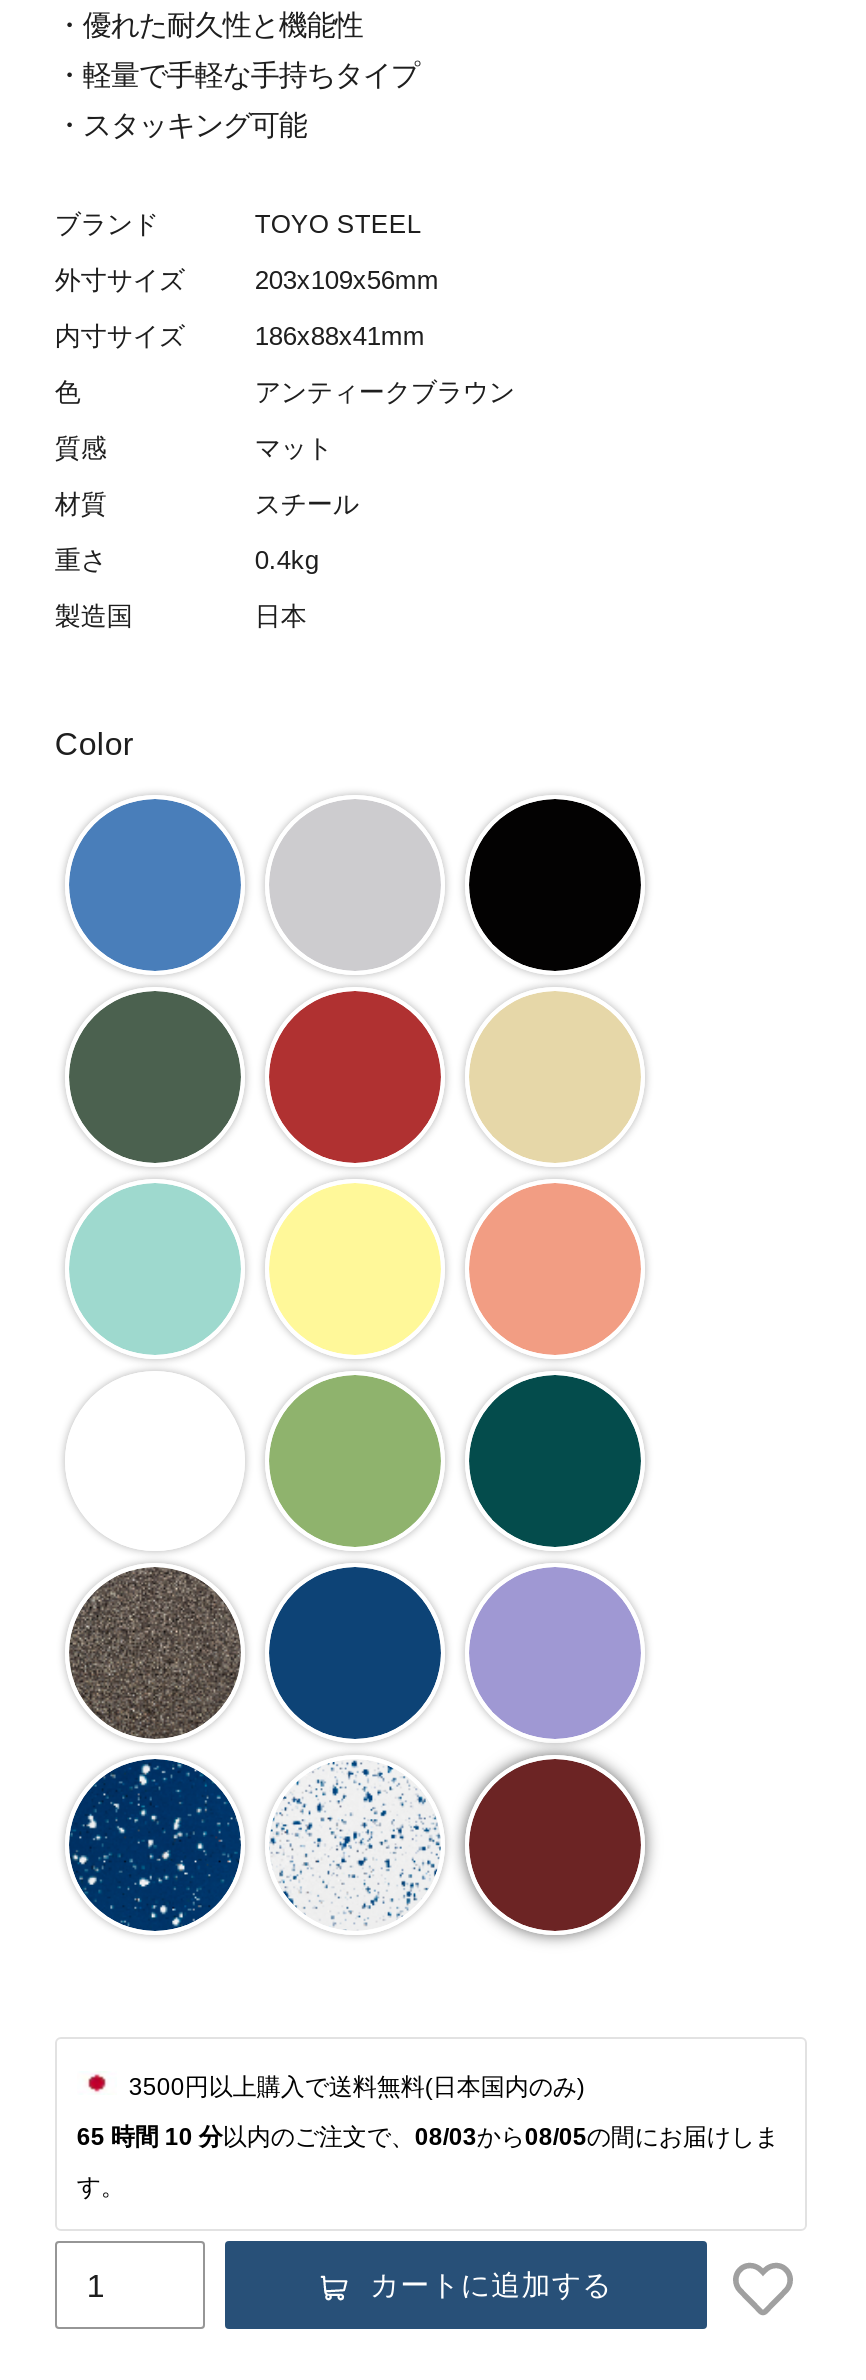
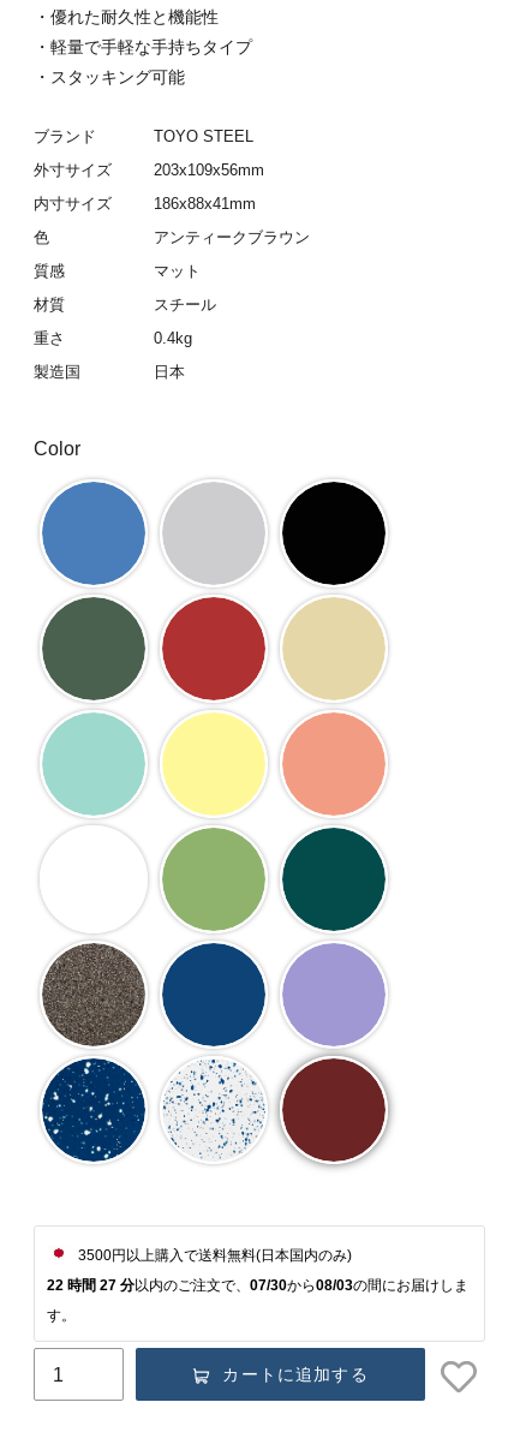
- 65 時間 10 分以内のご注文で、08/03から08/05の間にお届けしま
+ 22 時間 27 分以内のご注文で、07/30から08/03の間にお届けしま
